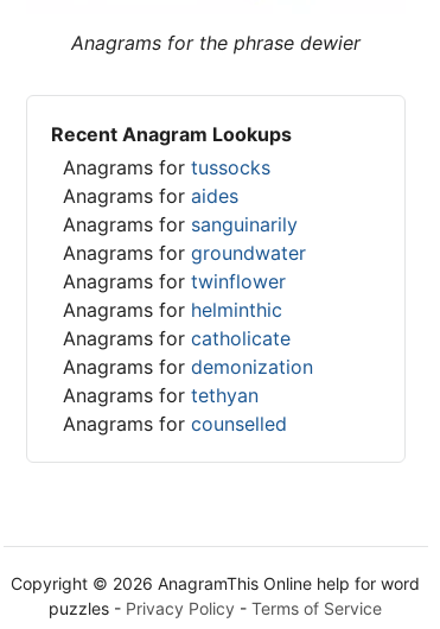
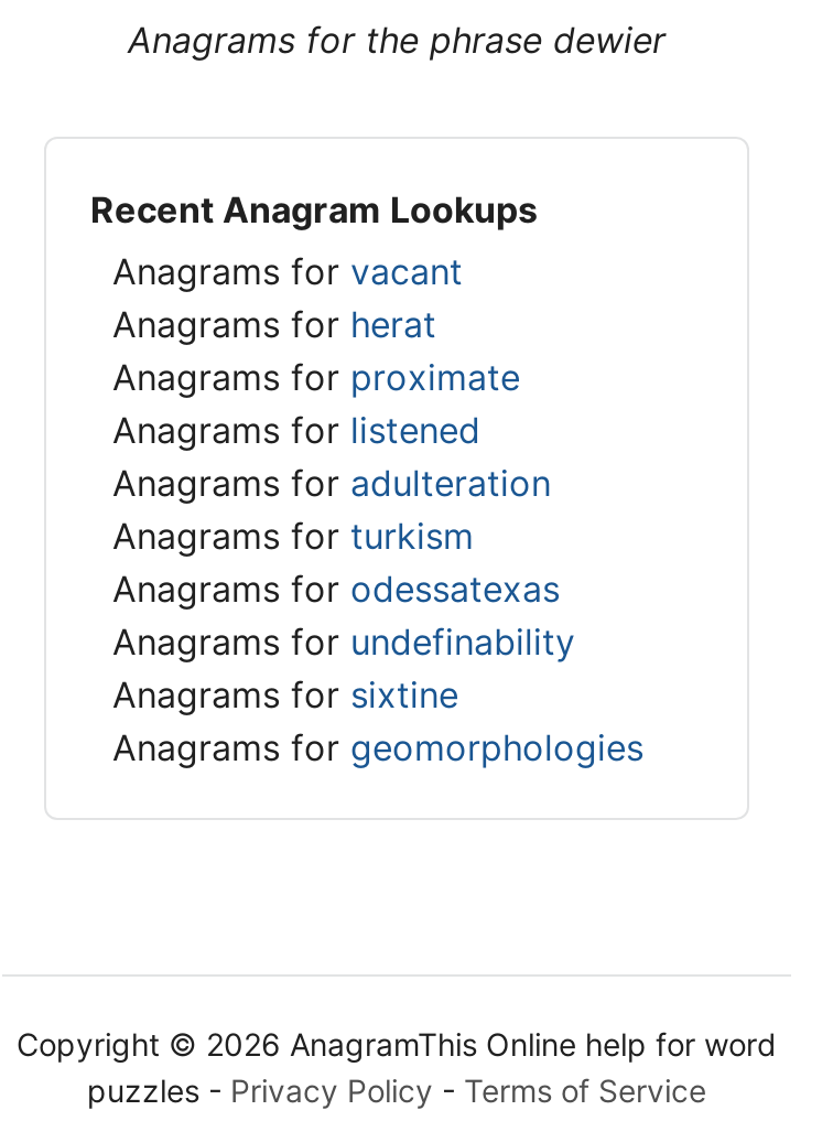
- Anagrams for tussocks
+ Anagrams for vacant

- Anagrams for aides
+ Anagrams for herat

- Anagrams for sanguinarily
+ Anagrams for proximate

- Anagrams for groundwater
+ Anagrams for listened

- Anagrams for twinflower
+ Anagrams for adulteration

- Anagrams for helminthic
+ Anagrams for turkism

- Anagrams for catholicate
+ Anagrams for odessatexas

- Anagrams for demonization
+ Anagrams for undefinability

- Anagrams for tethyan
+ Anagrams for sixtine

- Anagrams for counselled
+ Anagrams for geomorphologies
